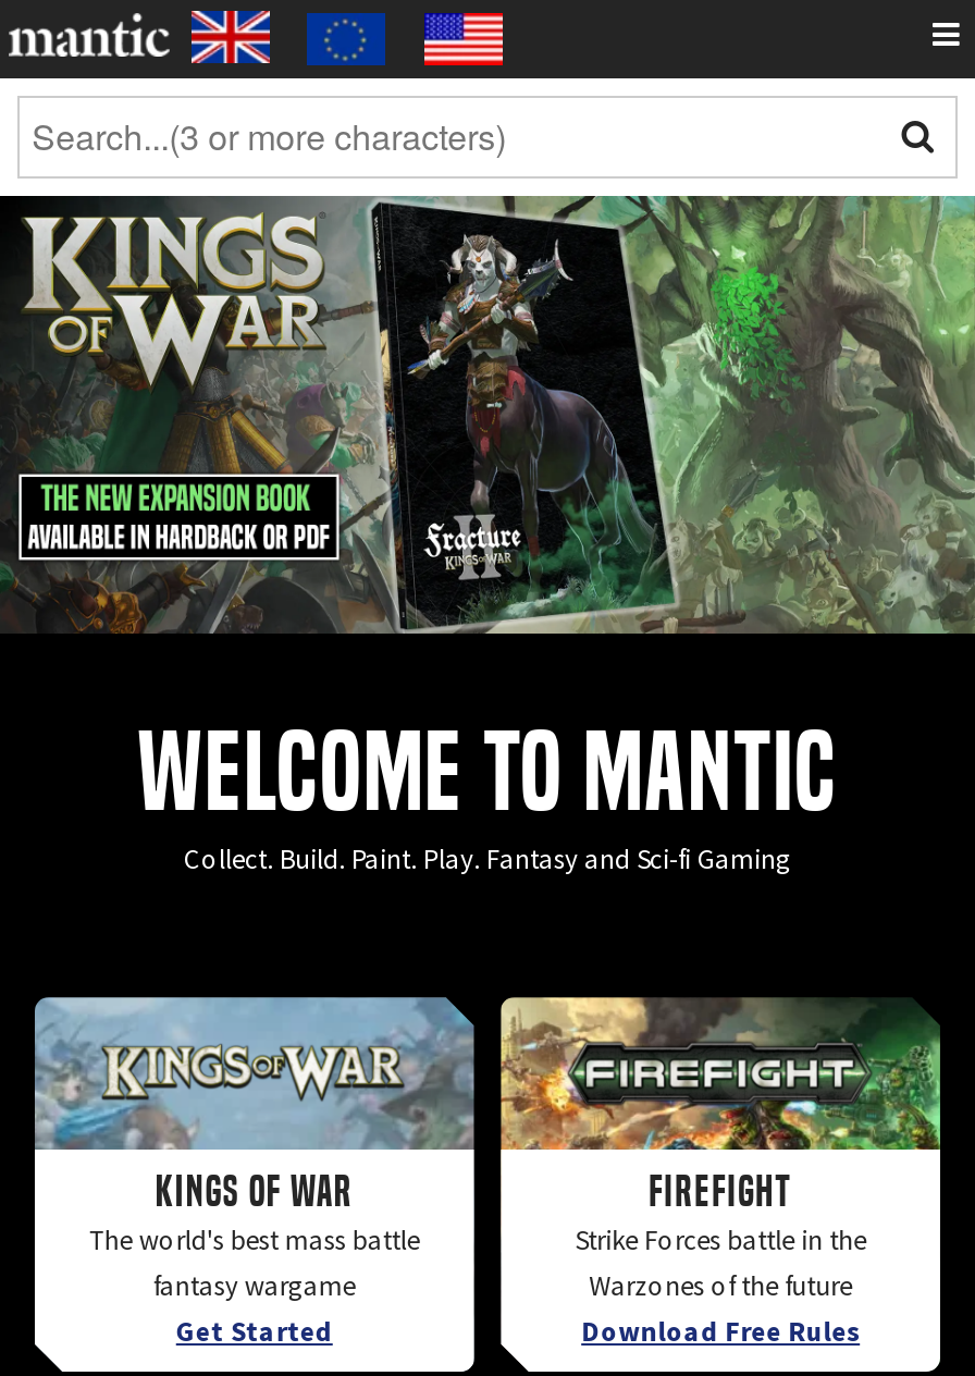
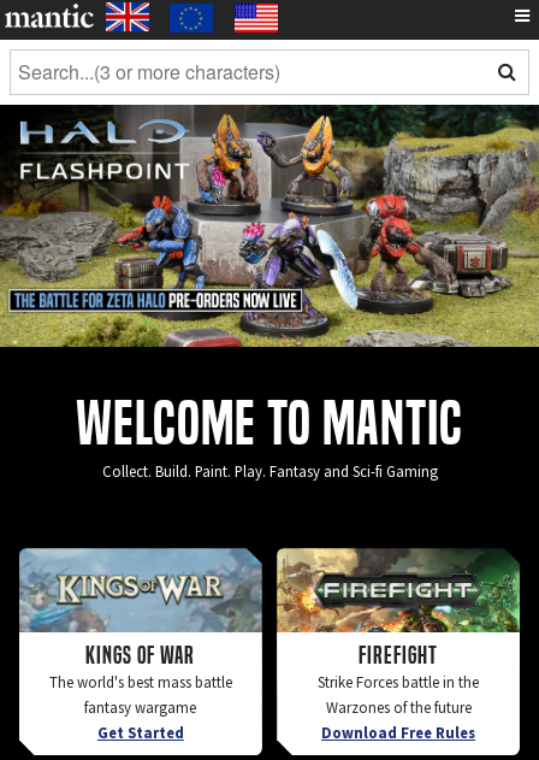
- [image]
+ [image]
